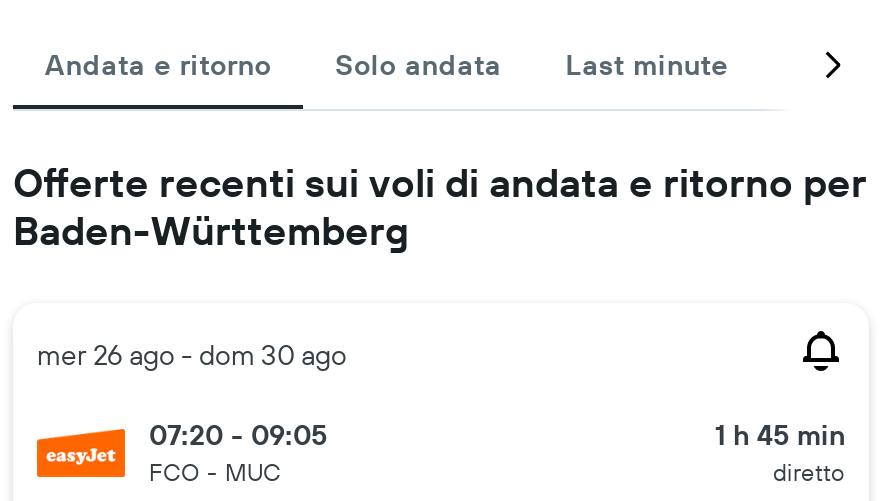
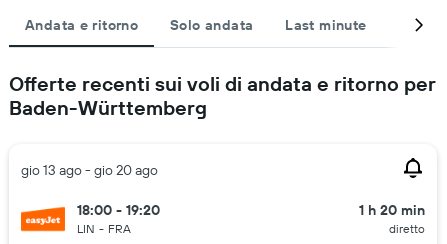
- mer 26 ago - dom 30 ago
+ gio 13 ago - gio 20 ago

- 07:20 - 09:05
- FCO - MUC
+ 18:00 - 19:20
+ LIN - FRA

- 1 h 45 min
+ 1 h 20 min
